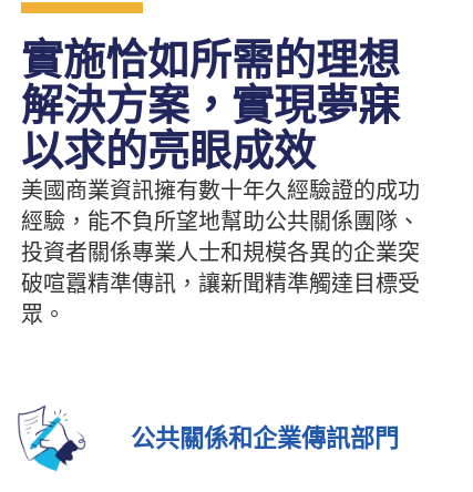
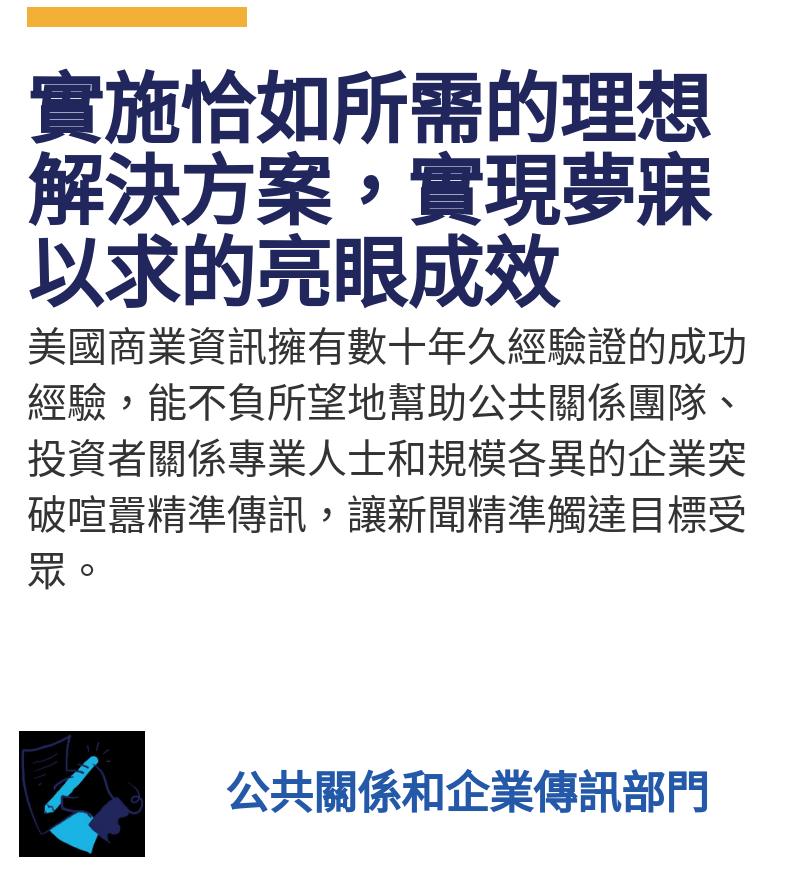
- [image]
+ [image]
